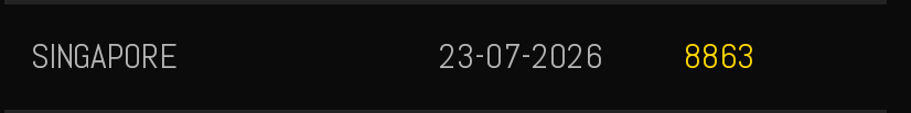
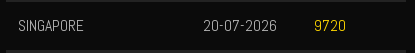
- 23-07-2026
+ 20-07-2026

- 8863
+ 9720
